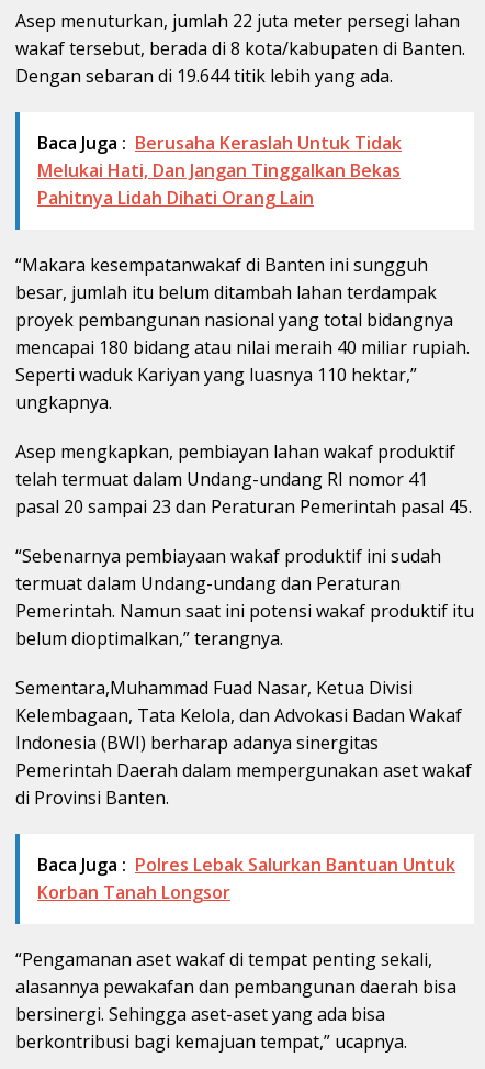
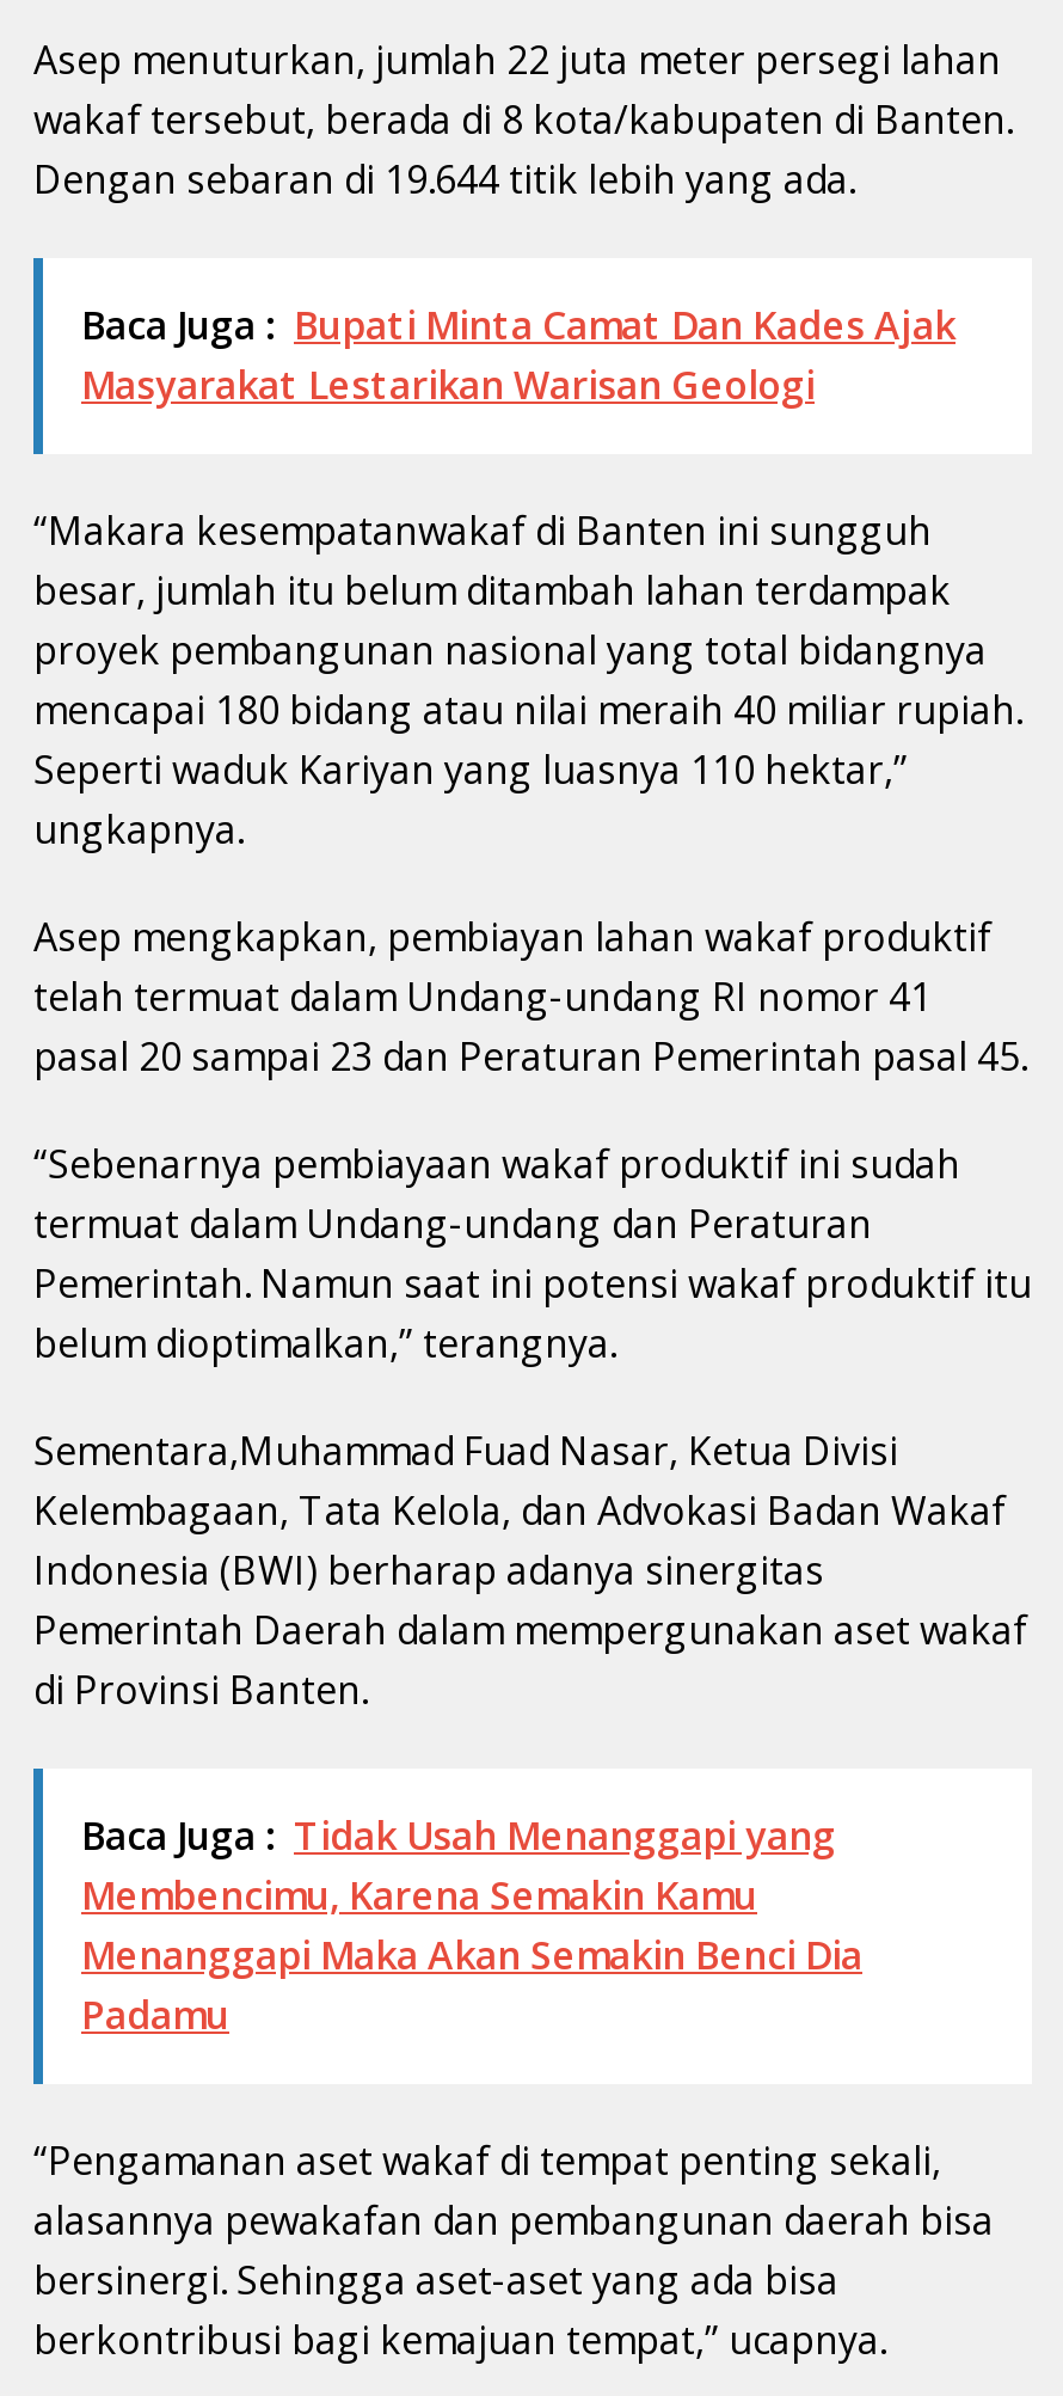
- Baca Juga : Berusaha Keraslah Untuk Tidak
- Melukai Hati, Dan Jangan Tinggalkan Bekas
- Pahitnya Lidah Dihati Orang Lain
+ Baca Juga : Bupati Minta Camat Dan Kades Ajak
+ Masyarakat Lestarikan Warisan Geologi

moved up: “Makara kesempatanwakaf di Banten ini sungguh | besar, jumlah itu belum ditambah lahan terdampak | proyek pembangunan nasional yang total bidangnya | ... | Pemerintah Daerah dalam mempergunakan aset wakaf | di Provinsi Banten.

- Baca Juga : Polres Lebak Salurkan Bantuan Untuk
- Korban Tanah Longsor
+ Baca Juga : Tidak Usah Menanggapi yang
+ Membencimu, Karena Semakin Kamu
+ Menanggapi Maka Akan Semakin Benci Dia
+ Padamu
